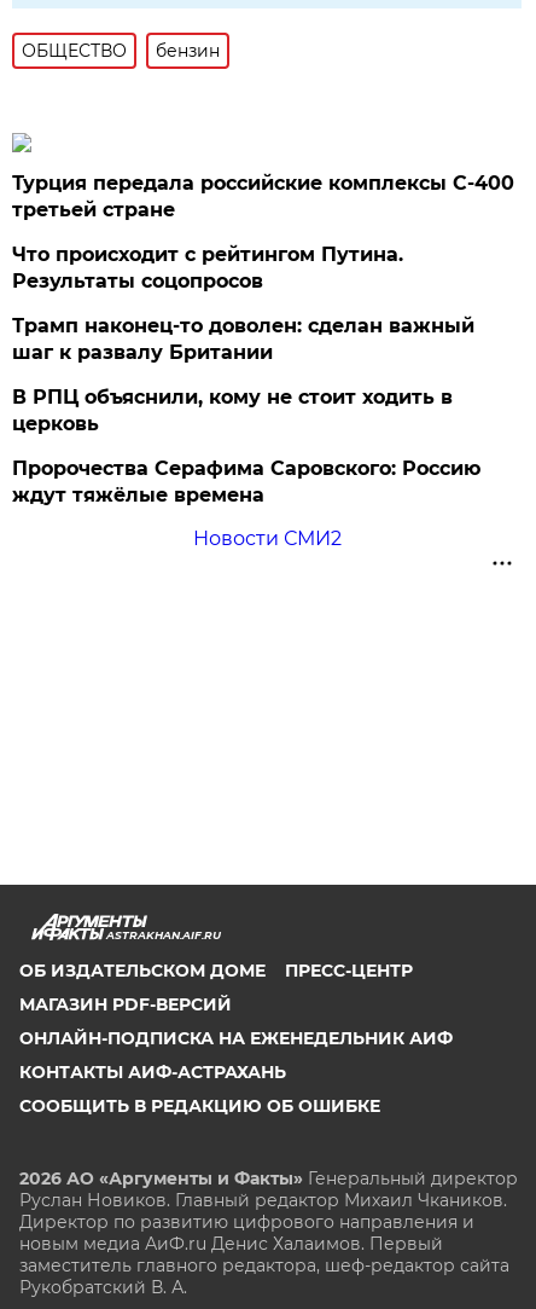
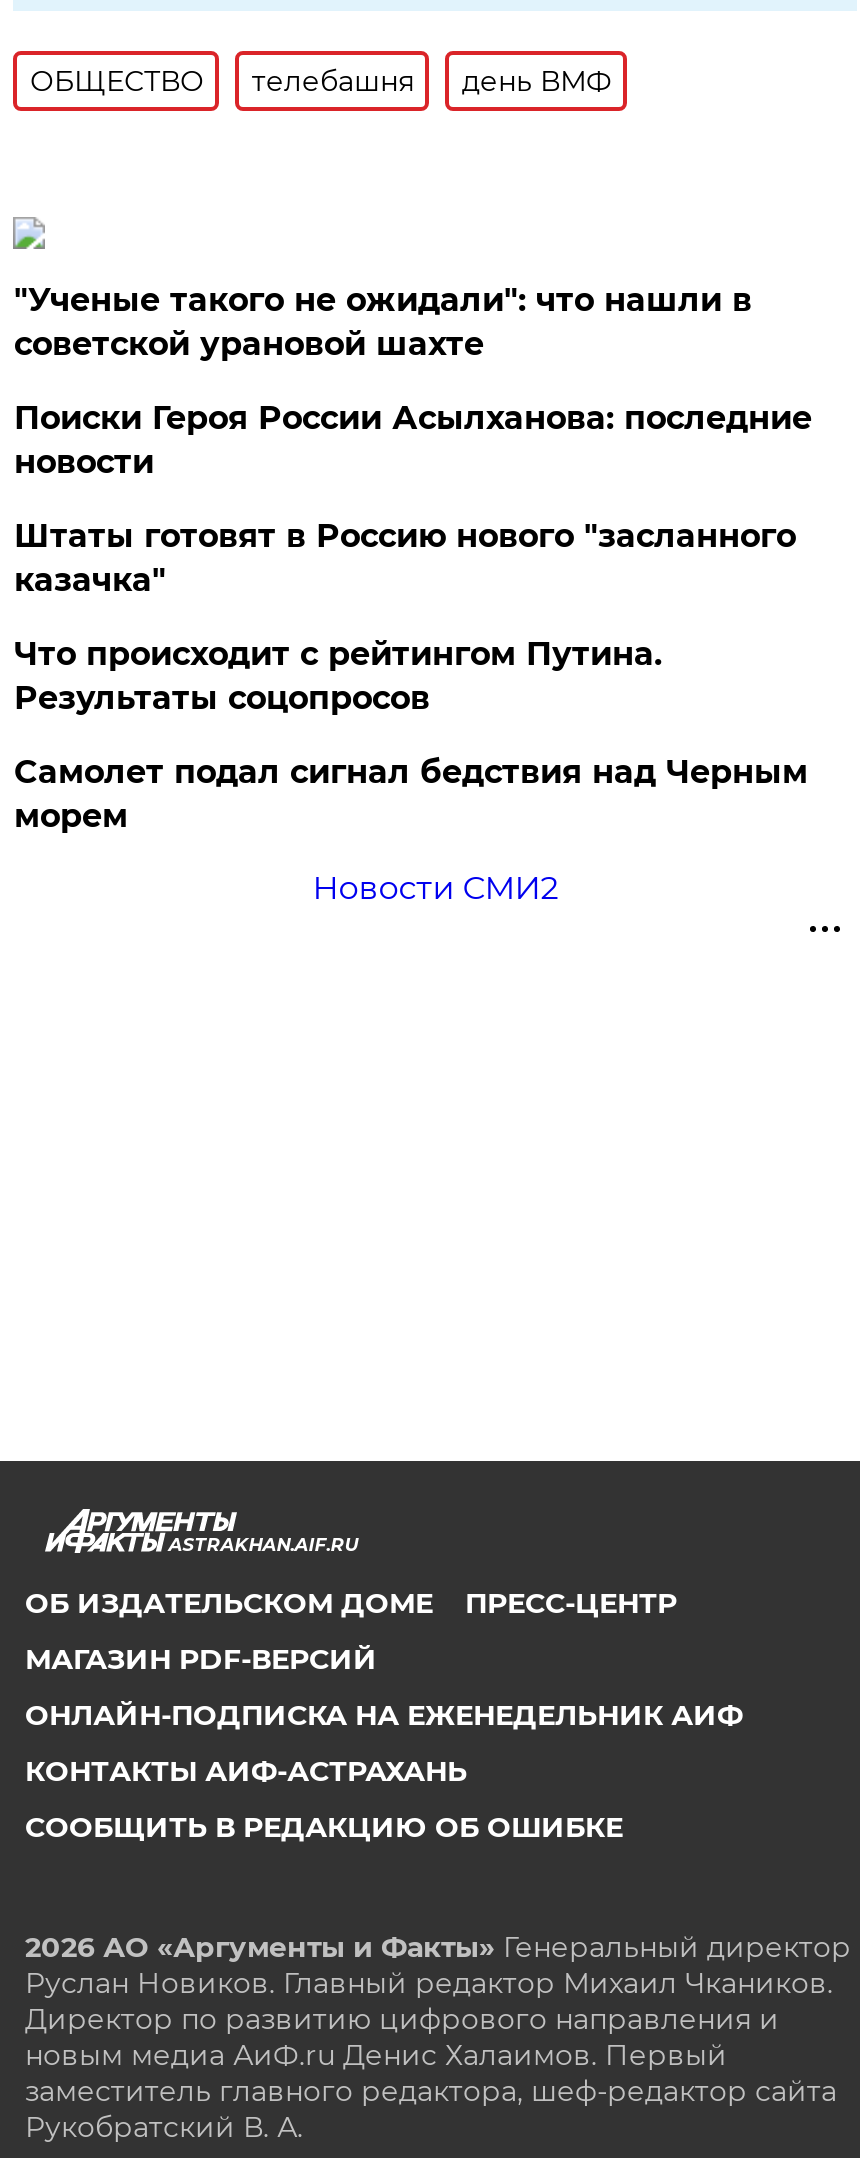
- бензин
+ телебашня
+ день ВМФ

- Турция передала российские комплексы С-400
- третьей стране
+ "Ученые такого не ожидали": что нашли в
+ советской урановой шахте
+ Поиски Героя России Асылханова: последние
+ новости
+ Штаты готовят в Россию нового "засланного
+ казачка"

moved down: Что происходит с рейтингом Путина. | Результаты соцопросов

- Трамп наконец-то доволен: сделан важный
- шаг к развалу Британии
- В РПЦ объяснили, кому не стоит ходить в
- церковь
- Пророчества Серафима Саровского: Россию
- ждут тяжёлые времена
+ Самолет подал сигнал бедствия над Черным
+ морем
